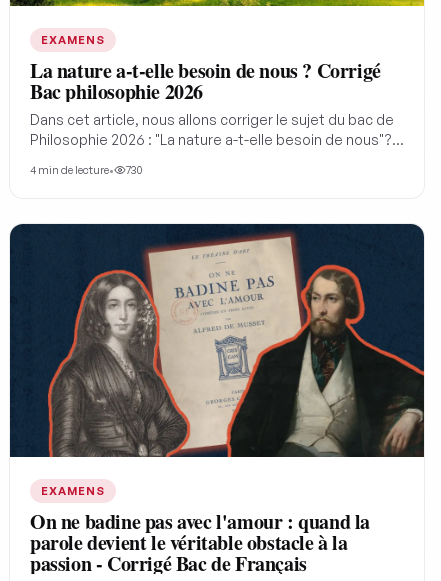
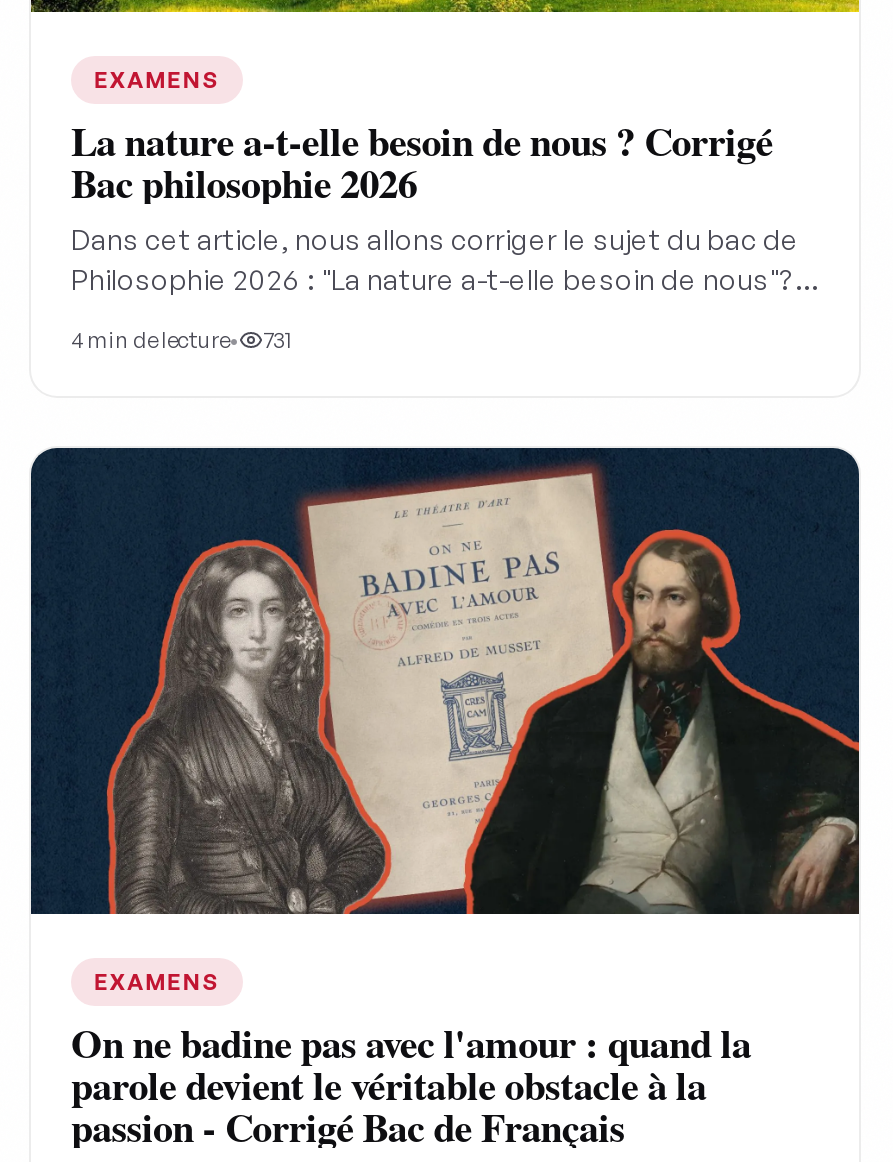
- 4 min de lecture• 730
+ 4 min de lecture• 731
